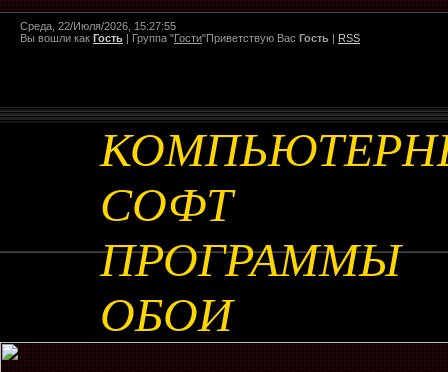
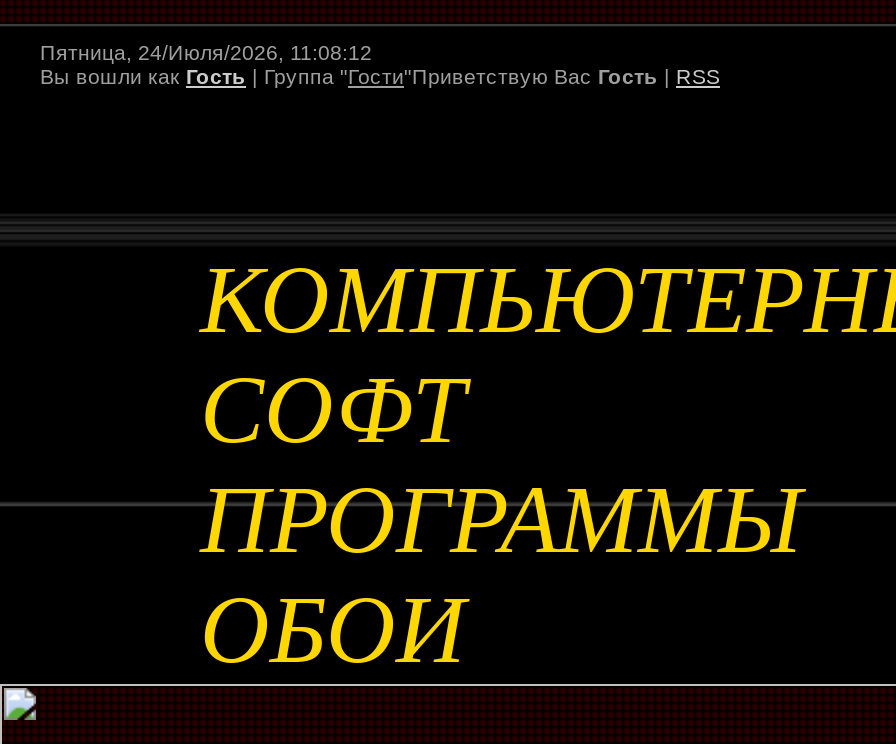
- Среда, 22/Июля/2026, 15:27:55
+ Пятница, 24/Июля/2026, 11:08:12
